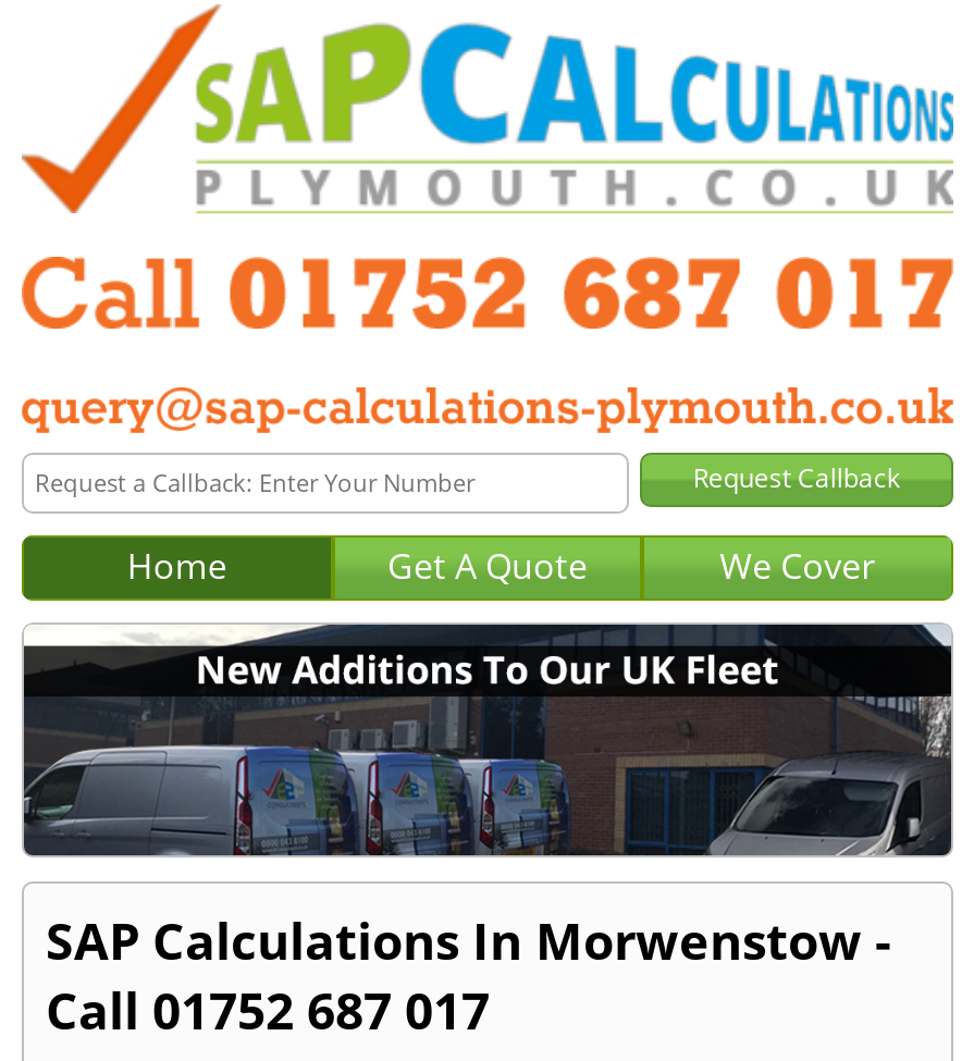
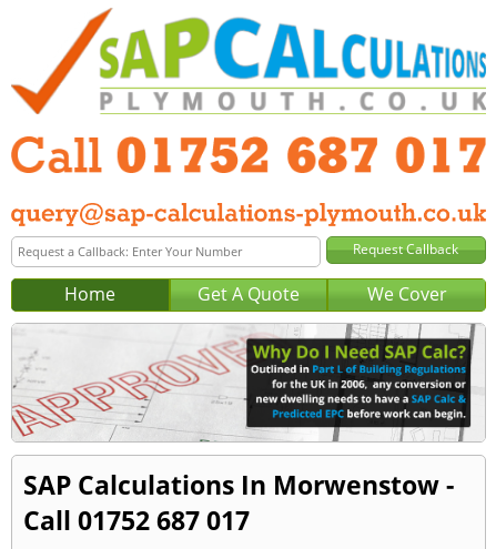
- [image]
+ [image]
